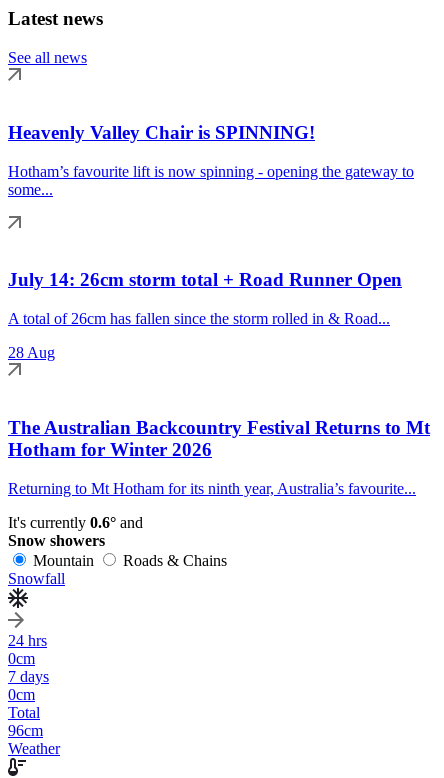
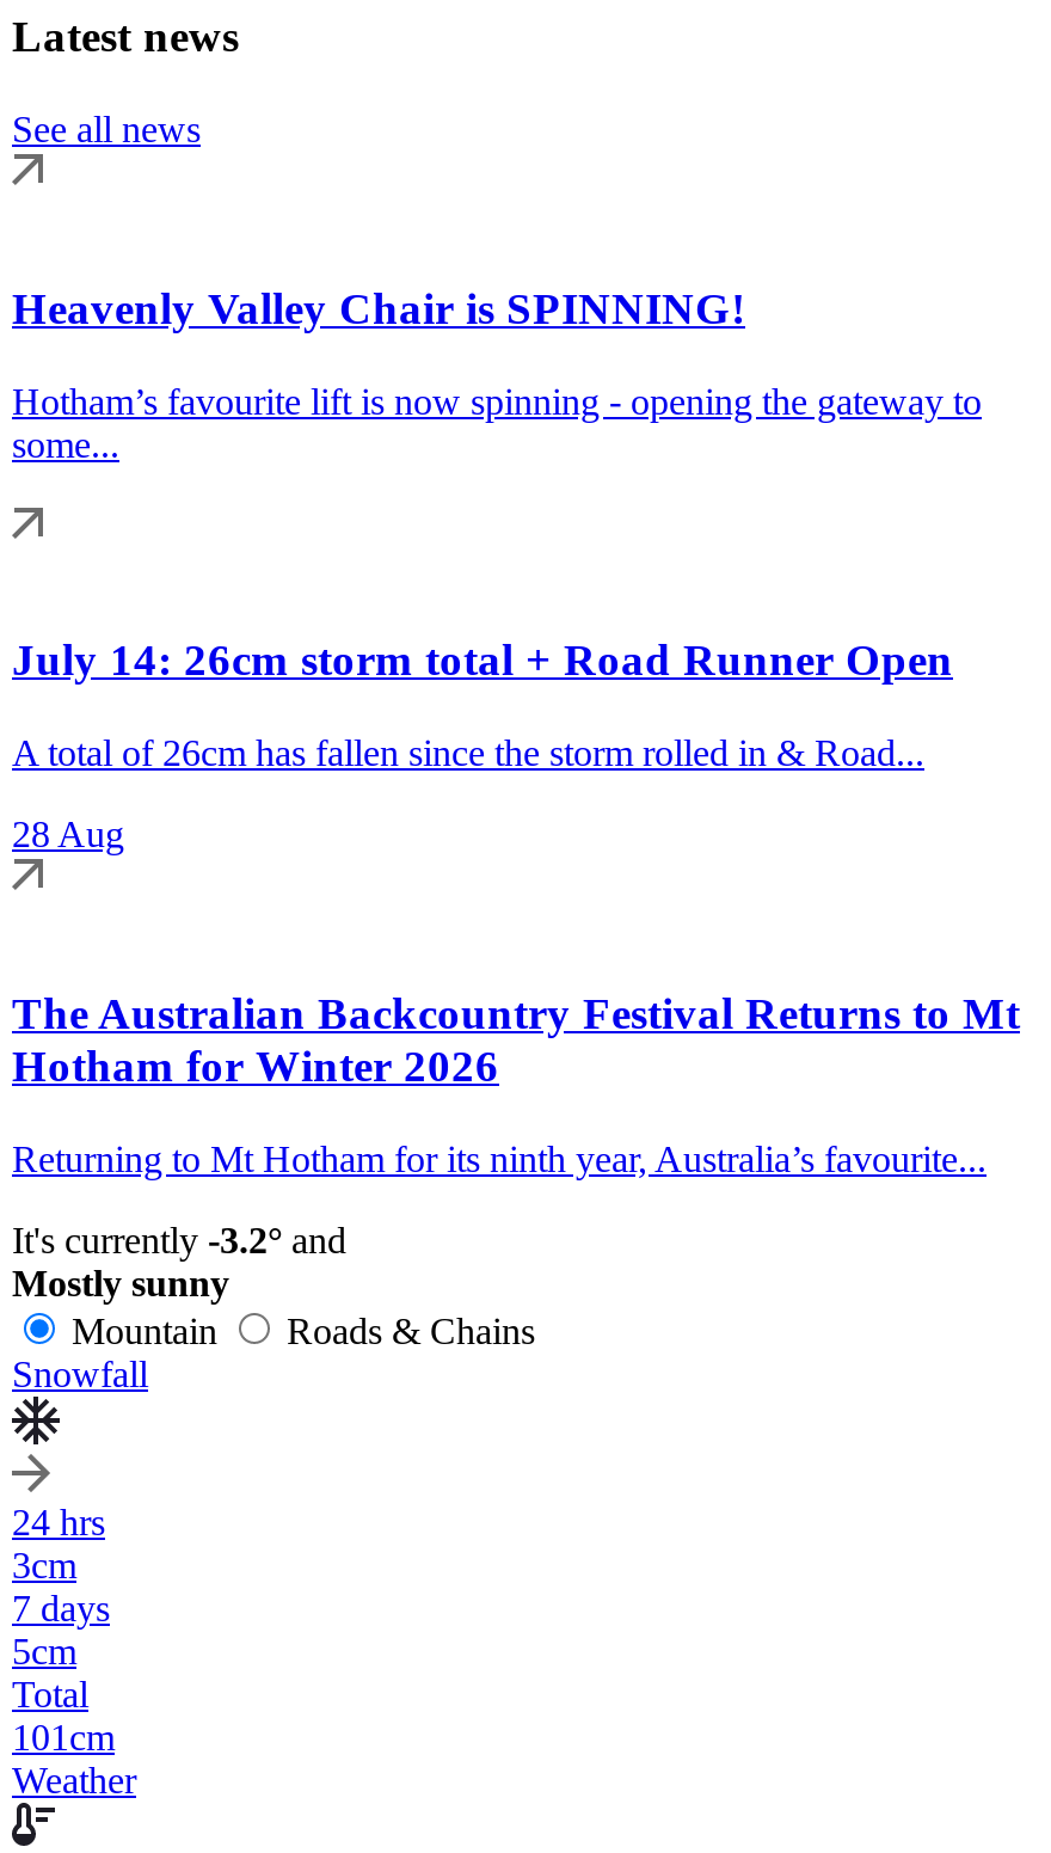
- It's currently 0.6° and
- Snow showers
+ It's currently -3.2° and
+ Mostly sunny

- 0cm
+ 3cm

- 0cm
+ 5cm

- 96 cm
+ 101 cm
